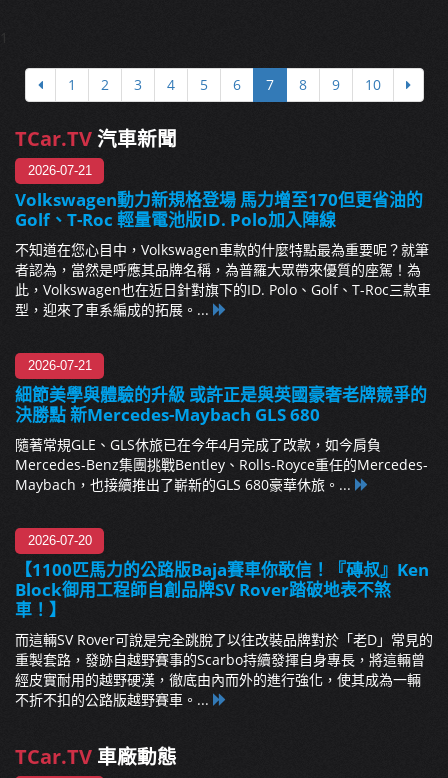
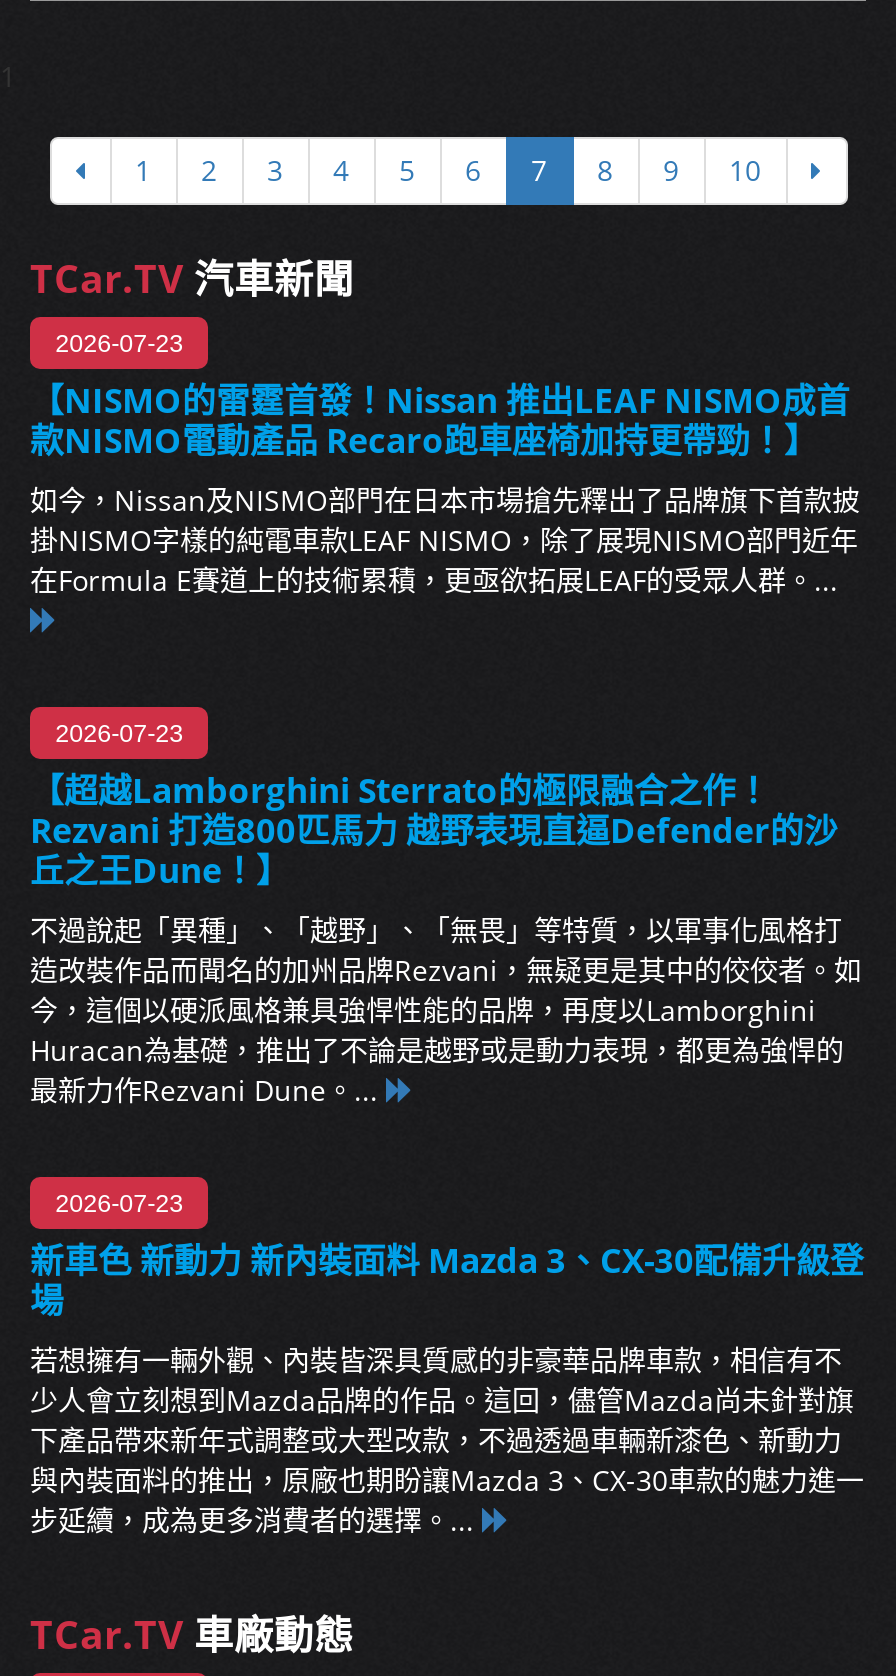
- 2026-07-21
- Volkswagen動力新規格登場 馬力增至170但更省油的
- Golf、T-Roc 輕量電池版ID. Polo加入陣線
- 不知道在您心目中，Volkswagen車款的什麼特點最為重要呢？就筆
- 者認為，當然是呼應其品牌名稱，為普羅大眾帶來優質的座駕！為
- 此，Volkswagen也在近日針對旗下的ID. Polo、Golf、T-Roc三款車
- 型，迎來了車系編成的拓展。...
+ 2026-07-23
+ 【NISMO的雷霆首發！Nissan 推出LEAF NISMO成首
+ 款NISMO電動產品 Recaro跑車座椅加持更帶勁！】
+ 如今，Nissan及NISMO部門在日本市場搶先釋出了品牌旗下首款披
+ 掛NISMO字樣的純電車款LEAF NISMO，除了展現NISMO部門近年
+ 在Formula E賽道上的技術累積，更亟欲拓展LEAF的受眾人群。...

- 2026-07-21
- 細節美學與體驗的升級 或許正是與英國豪奢老牌競爭的
- 決勝點 新Mercedes-Maybach GLS 680
- 隨著常規GLE、GLS休旅已在今年4月完成了改款，如今肩負
- Mercedes-Benz集團挑戰Bentley、Rolls-Royce重任的Mercedes-
- Maybach，也接續推出了嶄新的GLS 680豪華休旅。...
+ 2026-07-23
+ 【超越Lamborghini Sterrato的極限融合之作！
+ Rezvani 打造800匹馬力 越野表現直逼Defender的沙
+ 丘之王Dune！】
+ 不過說起「異種」、「越野」、「無畏」等特質，以軍事化風格打
+ 造改裝作品而聞名的加州品牌Rezvani，無疑更是其中的佼佼者。如
+ 今，這個以硬派風格兼具強悍性能的品牌，再度以Lamborghini
+ Huracan為基礎，推出了不論是越野或是動力表現，都更為強悍的
+ 最新力作Rezvani Dune。...

- 2026-07-20
- 【1100匹馬力的公路版Baja賽車你敢信！『磚叔』Ken
- Block御用工程師自創品牌SV Rover踏破地表不煞
- 車！】
- 而這輛SV Rover可說是完全跳脫了以往改裝品牌對於「老D」常見的
- 重製套路，發跡自越野賽事的Scarbo持續發揮自身專長，將這輛曾
- 經皮實耐用的越野硬漢，徹底由內而外的進行強化，使其成為一輛
- 不折不扣的公路版越野賽車。...
+ 2026-07-23
+ 新車色 新動力 新內裝面料 Mazda 3、CX-30配備升級登
+ 場
+ 若想擁有一輛外觀、內裝皆深具質感的非豪華品牌車款，相信有不
+ 少人會立刻想到Mazda品牌的作品。這回，儘管Mazda尚未針對旗
+ 下產品帶來新年式調整或大型改款，不過透過車輛新漆色、新動力
+ 與內裝面料的推出，原廠也期盼讓Mazda 3、CX-30車款的魅力進一
+ 步延續，成為更多消費者的選擇。...
